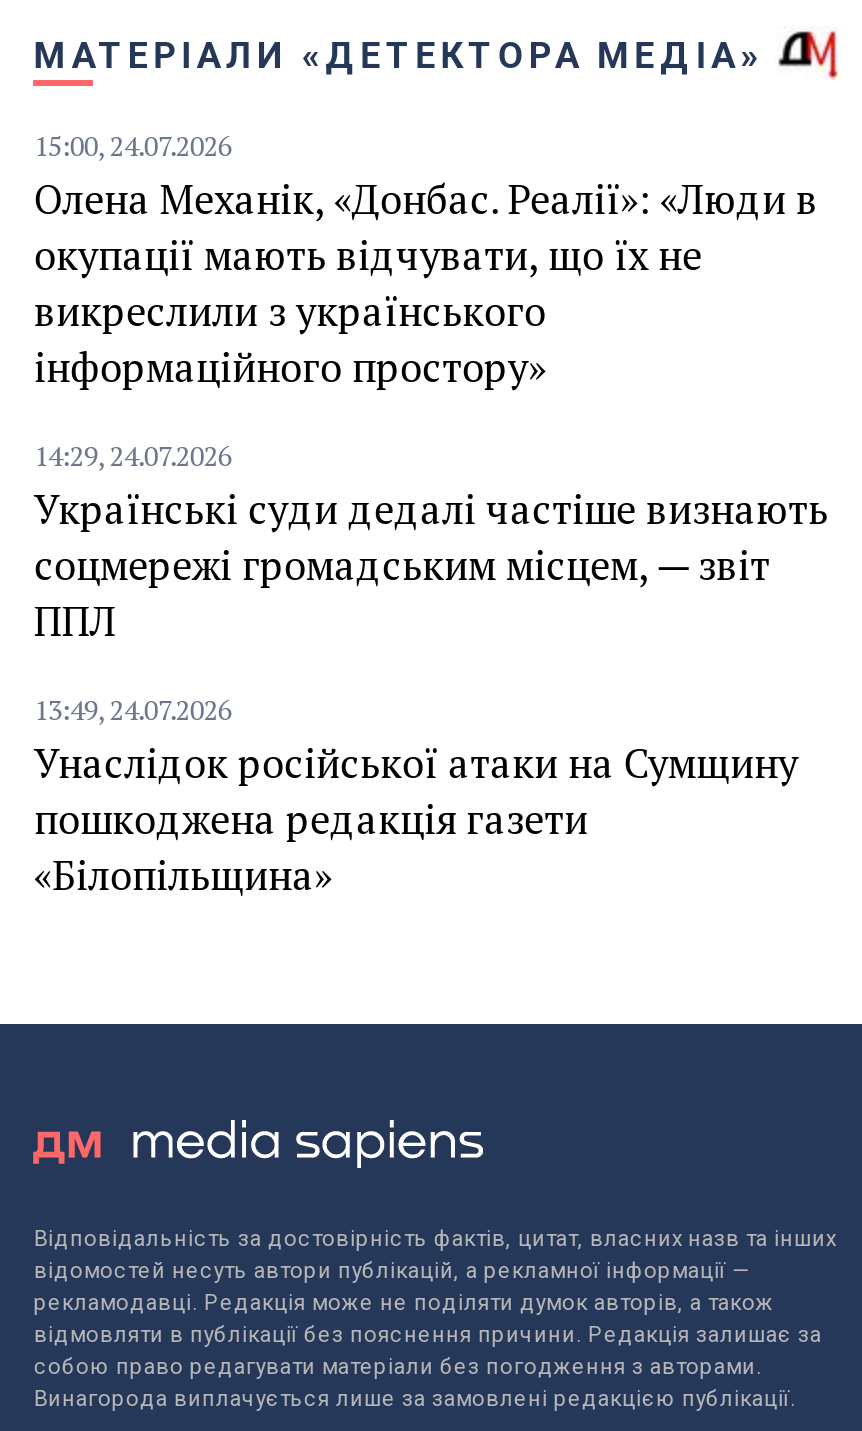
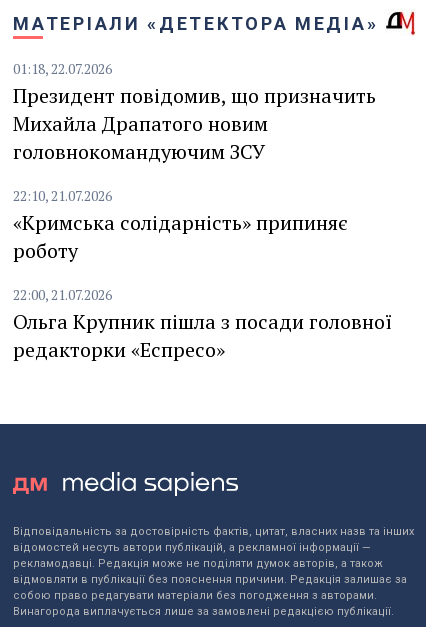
- 15:00, 24.07.2026
- Олена Механік, «Донбас. Реалії»: «Люди в
- окупації мають відчувати, що їх не
- викреслили з українського
- інформаційного простору»
+ 01:18, 22.07.2026
+ Президент повідомив, що призначить
+ Михайла Драпатого новим
+ головнокомандуючим ЗСУ

- 14:29, 24.07.2026
- Українські суди дедалі частіше визнають
- соцмережі громадським місцем, — звіт
- ППЛ
+ 22:10, 21.07.2026
+ «Кримська солідарність» припиняє
+ роботу

- 13:49, 24.07.2026
- Унаслідок російської атаки на Сумщину
- пошкоджена редакція газети
- «Білопільщина»
+ 22:00, 21.07.2026
+ Ольга Крупник пішла з посади головної
+ редакторки «Еспресо»
